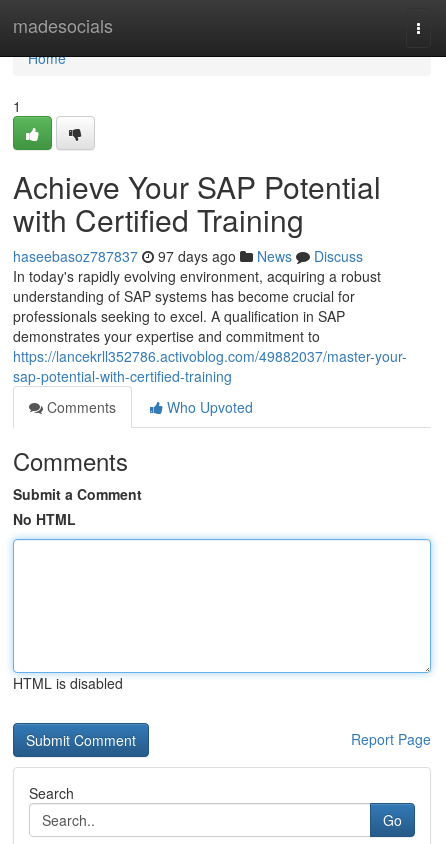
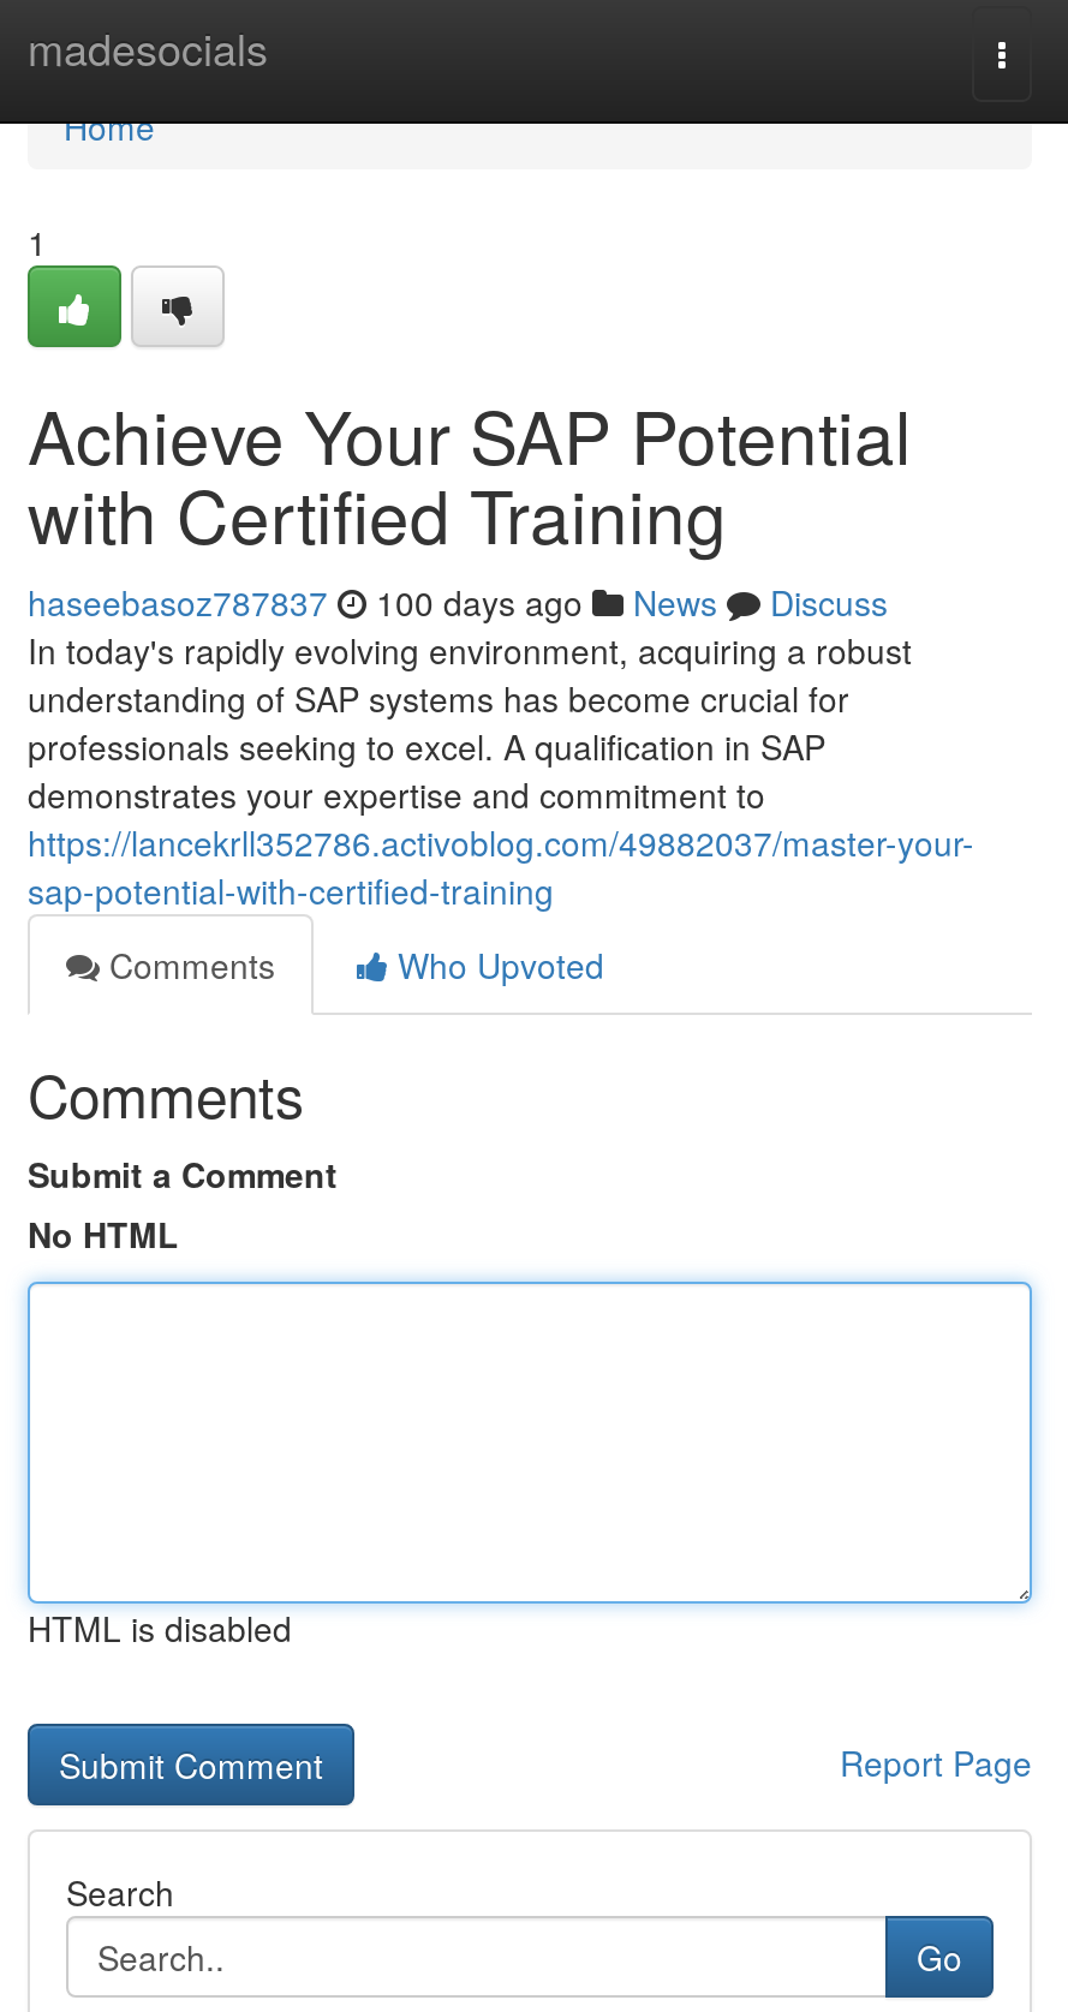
- haseebasoz787837 97 days ago News Discuss
+ haseebasoz787837 100 days ago News Discuss
